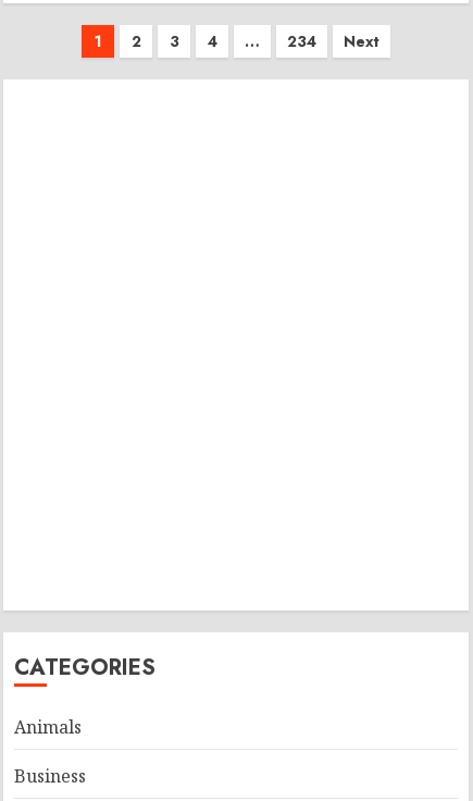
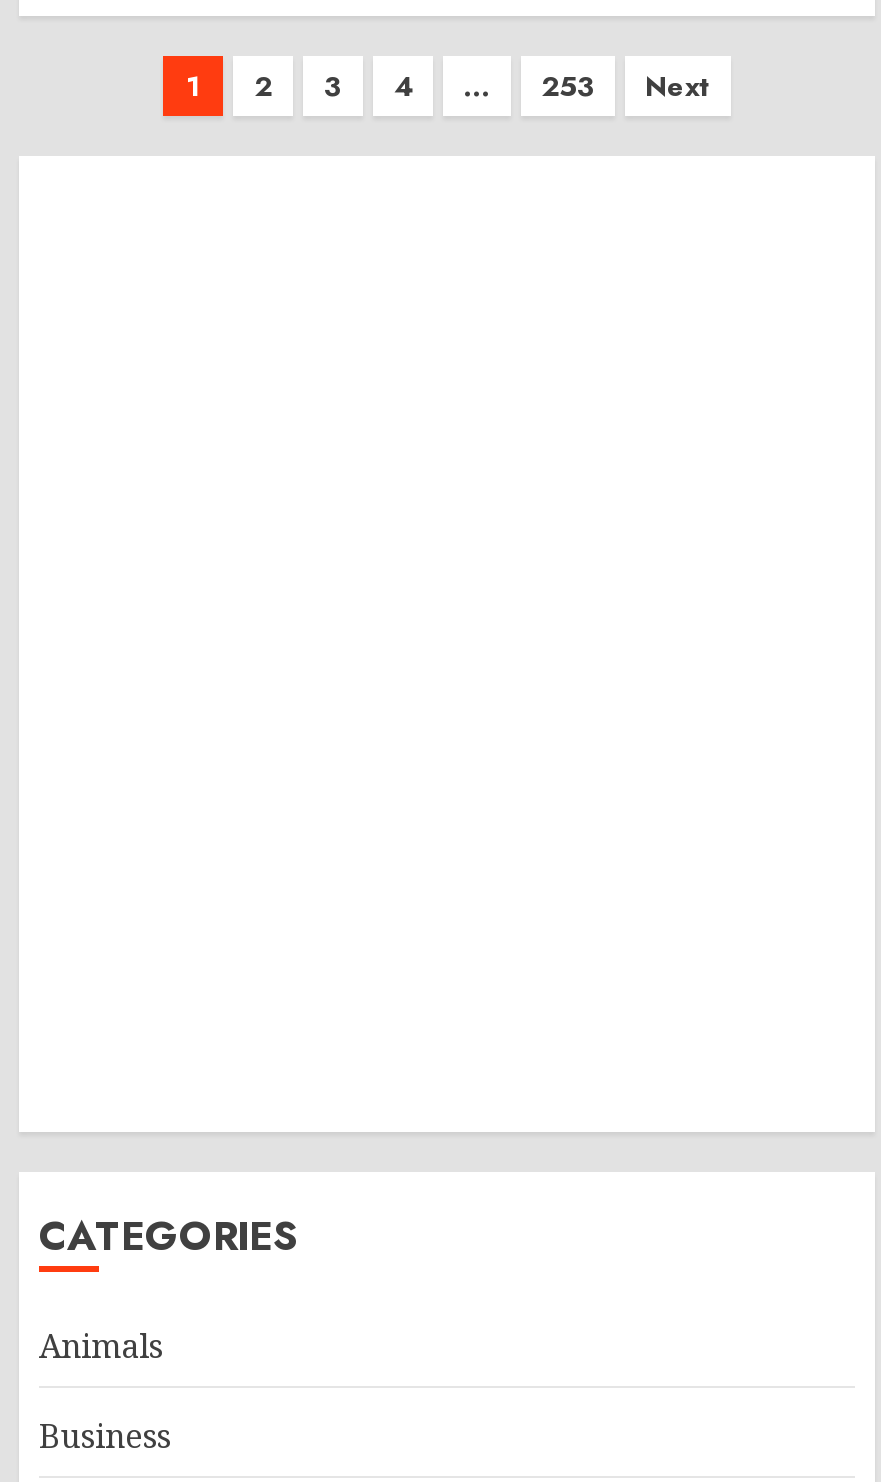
- 234
+ 253
